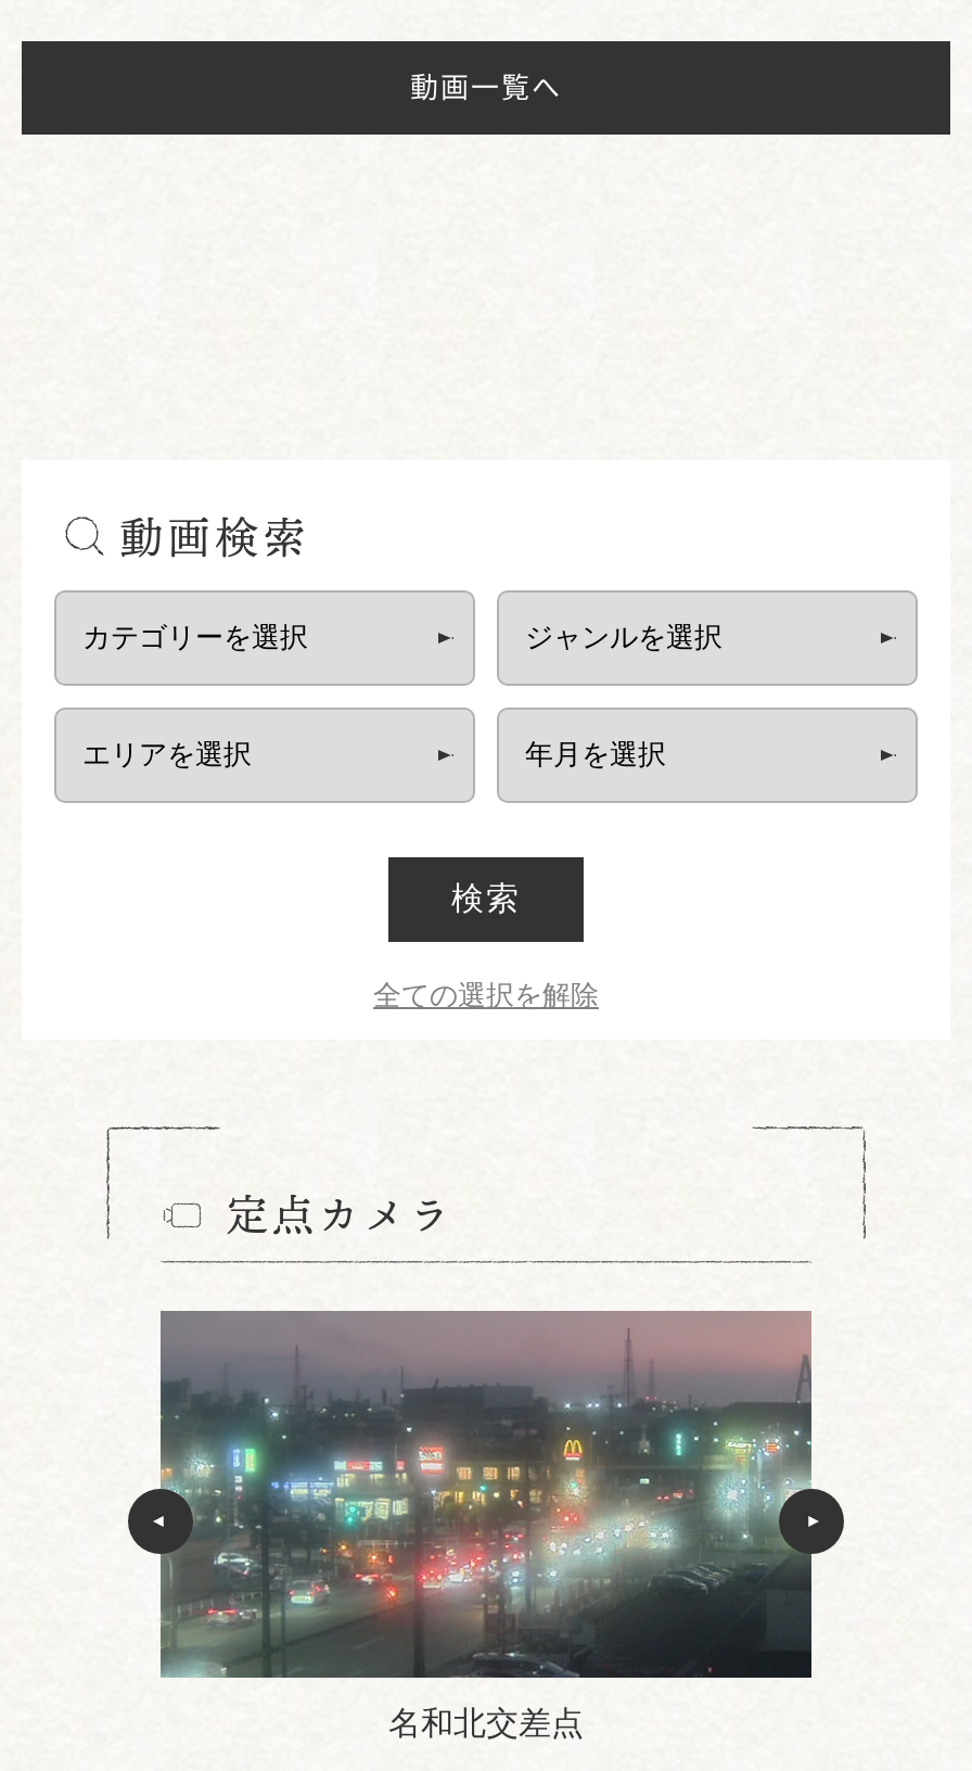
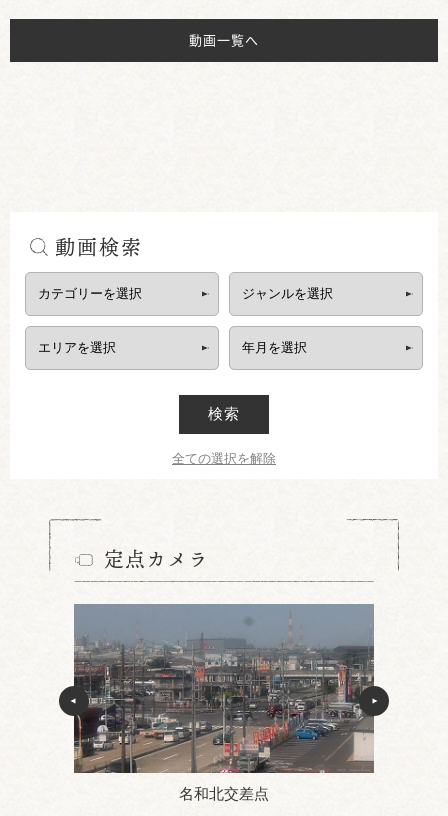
- [image]
+ [image]
